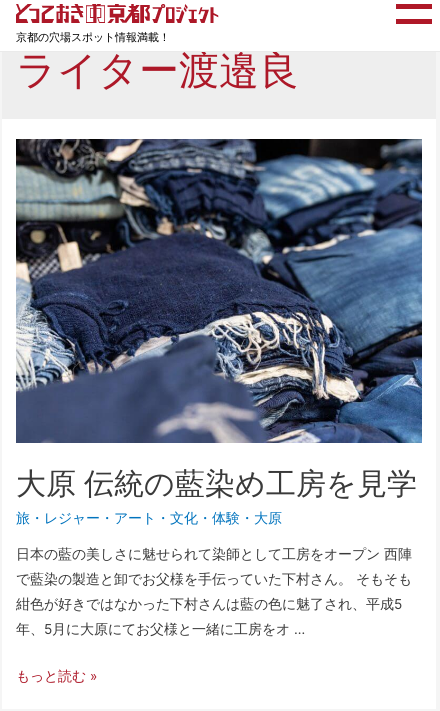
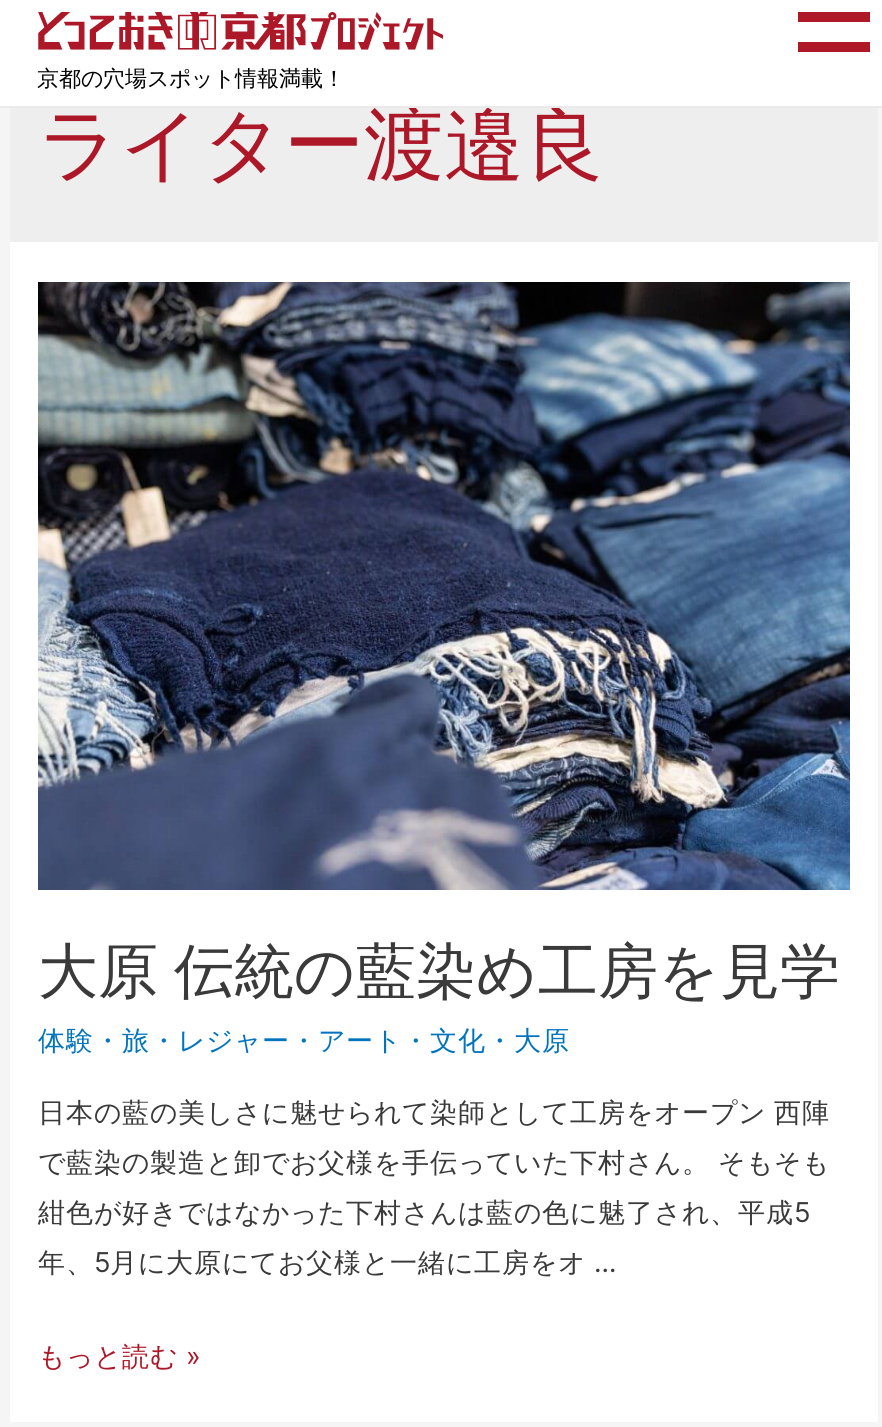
- 旅・レジャー・アート・文化・体験・大原
+ 体験・旅・レジャー・アート・文化・大原
